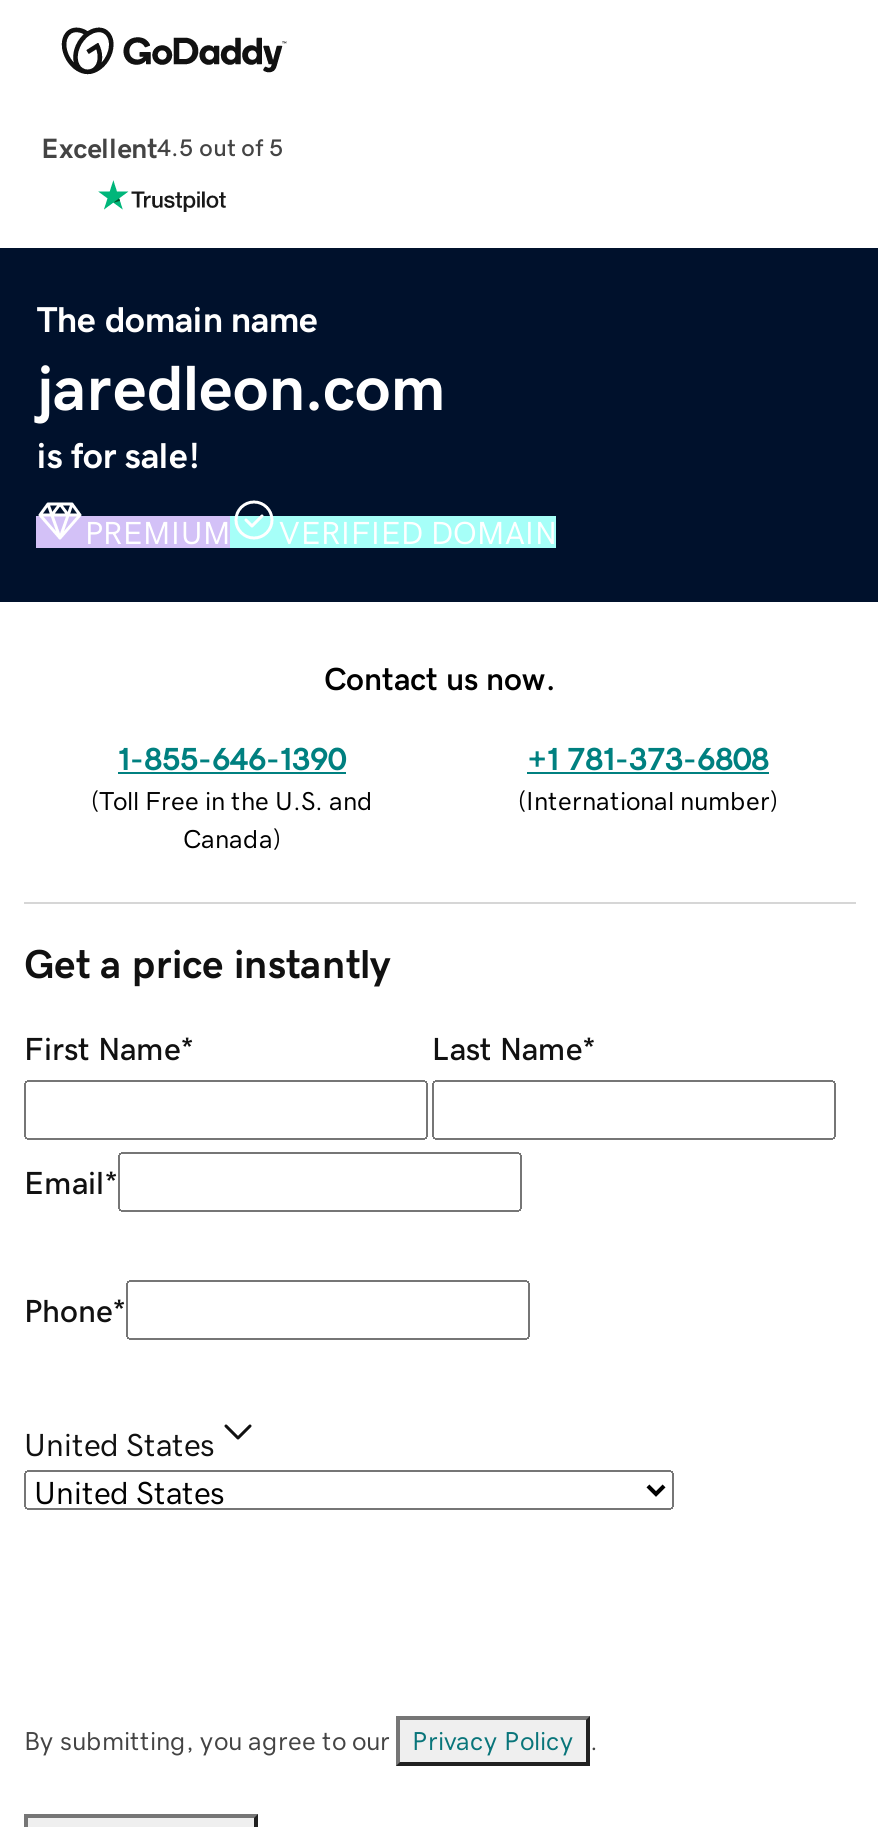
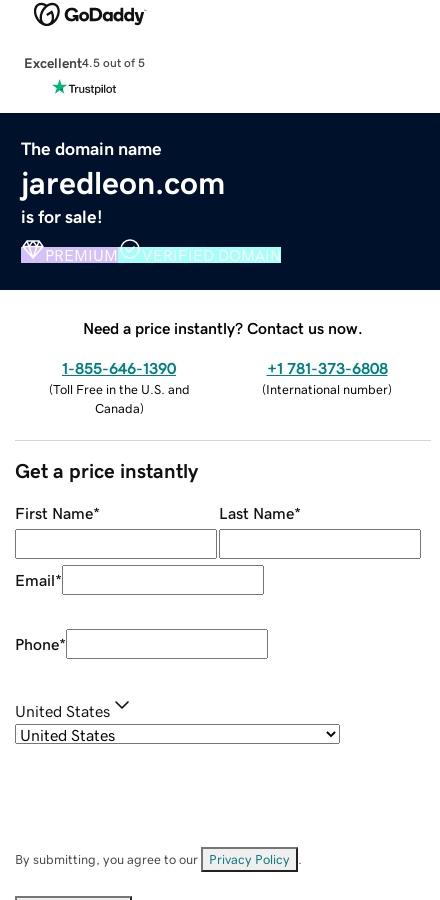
- Contact us now.
+ Need a price instantly? Contact us now.
